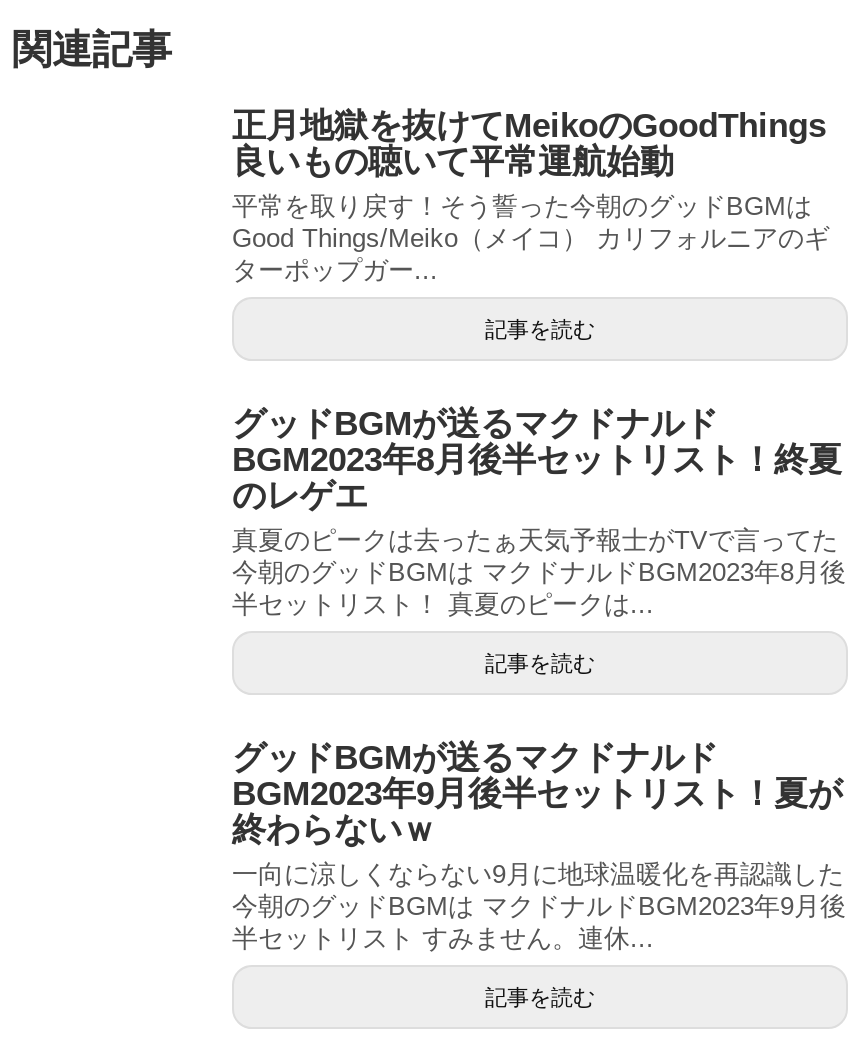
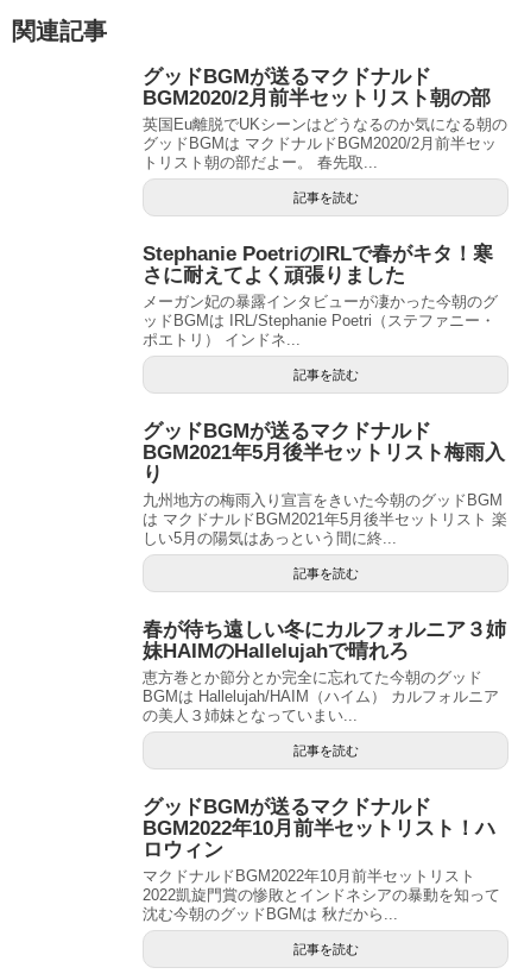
- 正月地獄を抜けてMeikoのGoodThings
- 良いもの聴いて平常運航始動
- 平常を取り戻す！そう誓った今朝のグッドBGMは
- Good Things/Meiko（メイコ） カリフォルニアのギ
- ターポップガー...
+ グッドBGMが送るマクドナルド
+ BGM2020/2月前半セットリスト朝の部
+ 英国Eu離脱でUKシーンはどうなるのか気になる朝の
+ グッドBGMは マクドナルドBGM2020/2月前半セッ
+ トリスト朝の部だよー。 春先取...
+ 記事を読む
+ Stephanie PoetriのIRLで春がキタ！寒
+ さに耐えてよく頑張りました
+ メーガン妃の暴露インタビューが凄かった今朝のグ
+ ッドBGMは IRL/Stephanie Poetri（ステファニー・
+ ポエトリ） インドネ...

- BGM2023年8月後半セットリスト！終夏
- のレゲエ
- 真夏のピークは去ったぁ天気予報士がTVで言ってた
- 今朝のグッドBGMは マクドナルドBGM2023年8月後
- 半セットリスト！ 真夏のピークは...
+ BGM2021年5月後半セットリスト梅雨入
+ り
+ 九州地方の梅雨入り宣言をきいた今朝のグッドBGM
+ は マクドナルドBGM2021年5月後半セットリスト 楽
+ しい5月の陽気はあっという間に終...
+ 記事を読む
+ 春が待ち遠しい冬にカルフォルニア３姉
+ 妹HAIMのHallelujahで晴れろ
+ 恵方巻とか節分とか完全に忘れてた今朝のグッド
+ BGMは Hallelujah/HAIM（ハイム） カルフォルニア
+ の美人３姉妹となっていまい...

- BGM2023年9月後半セットリスト！夏が
- 終わらないｗ
- 一向に涼しくならない9月に地球温暖化を再認識した
- 今朝のグッドBGMは マクドナルドBGM2023年9月後
- 半セットリスト すみません。連休...
+ BGM2022年10月前半セットリスト！ハ
+ ロウィン
+ マクドナルドBGM2022年10月前半セットリスト
+ 2022凱旋門賞の惨敗とインドネシアの暴動を知って
+ 沈む今朝のグッドBGMは 秋だから...
